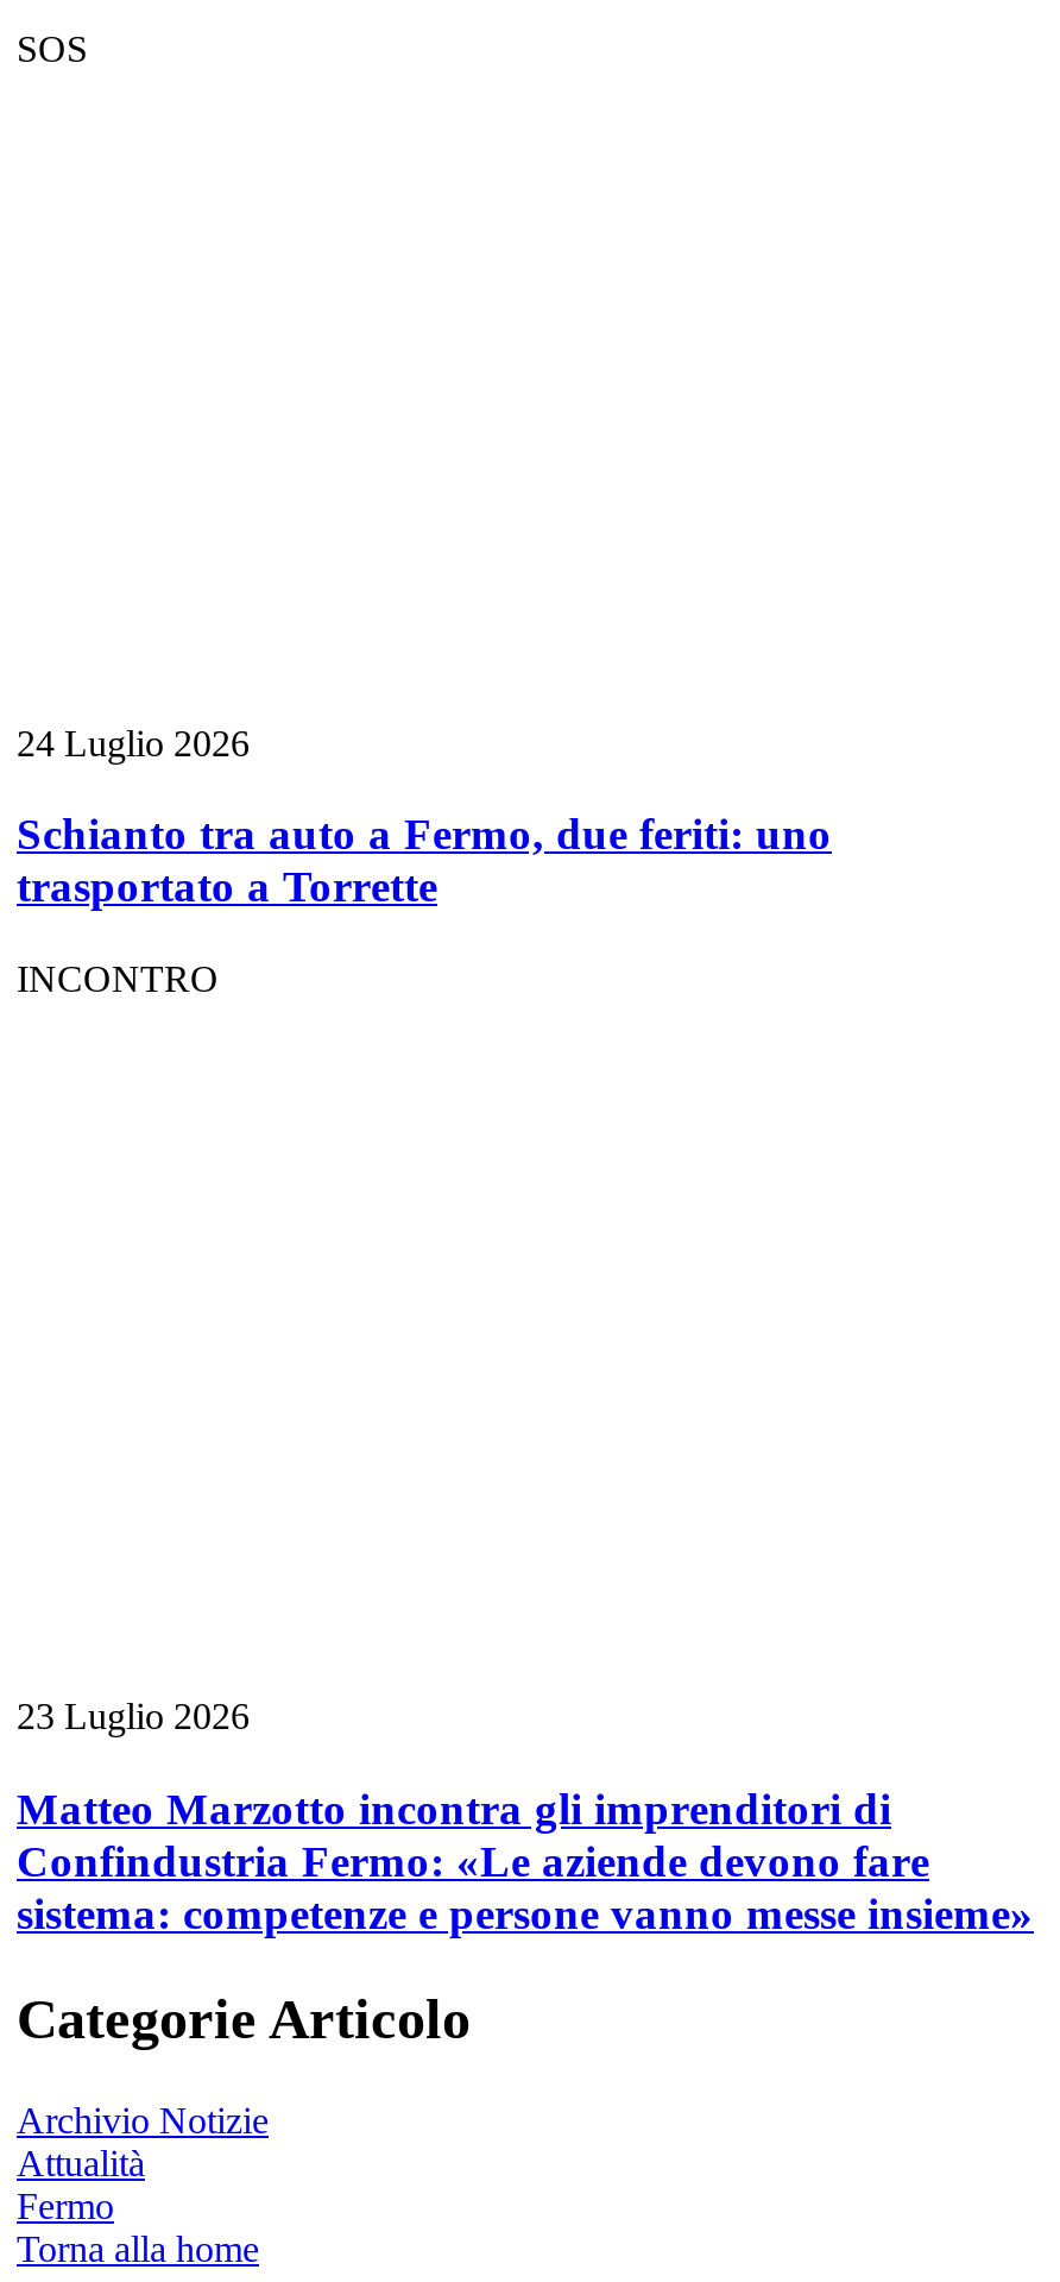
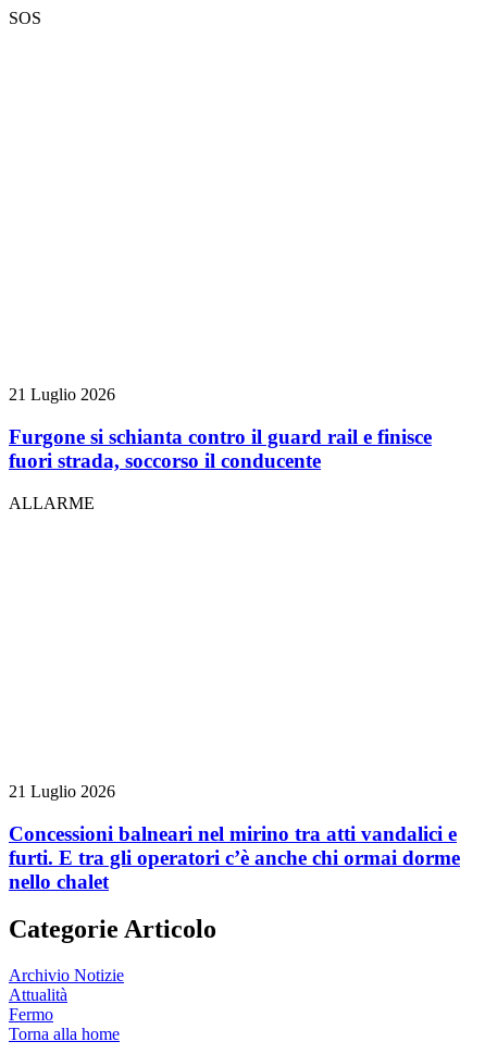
- 24 Luglio 2026
+ 21 Luglio 2026

- Schianto tra auto a Fermo, due feriti: uno
- trasportato a Torrette
+ Furgone si schianta contro il guard rail e finisce
+ fuori strada, soccorso il conducente

- INCONTRO
+ ALLARME

- 23 Luglio 2026
+ 21 Luglio 2026

- Matteo Marzotto incontra gli imprenditori di
- Confindustria Fermo: «Le aziende devono fare
- sistema: competenze e persone vanno messe insieme»
+ Concessioni balneari nel mirino tra atti vandalici e
+ furti. E tra gli operatori c’è anche chi ormai dorme
+ nello chalet
